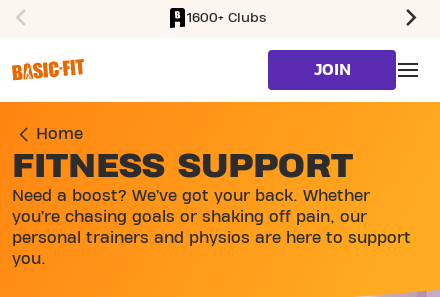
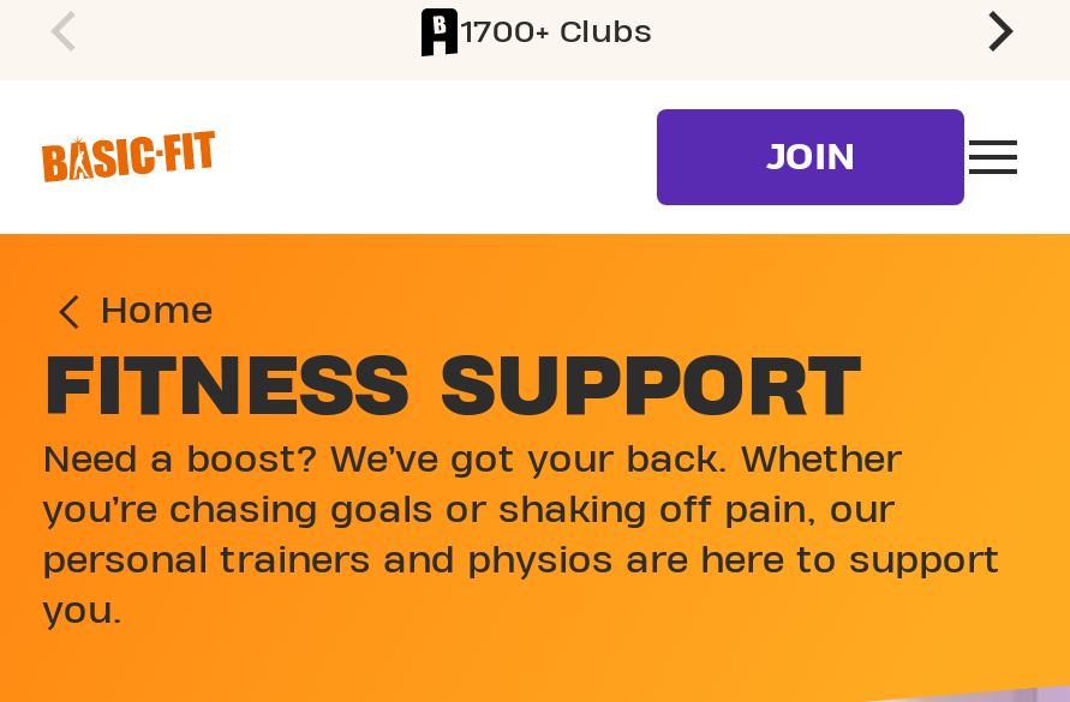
- 1600+ Clubs
+ 1700+ Clubs
